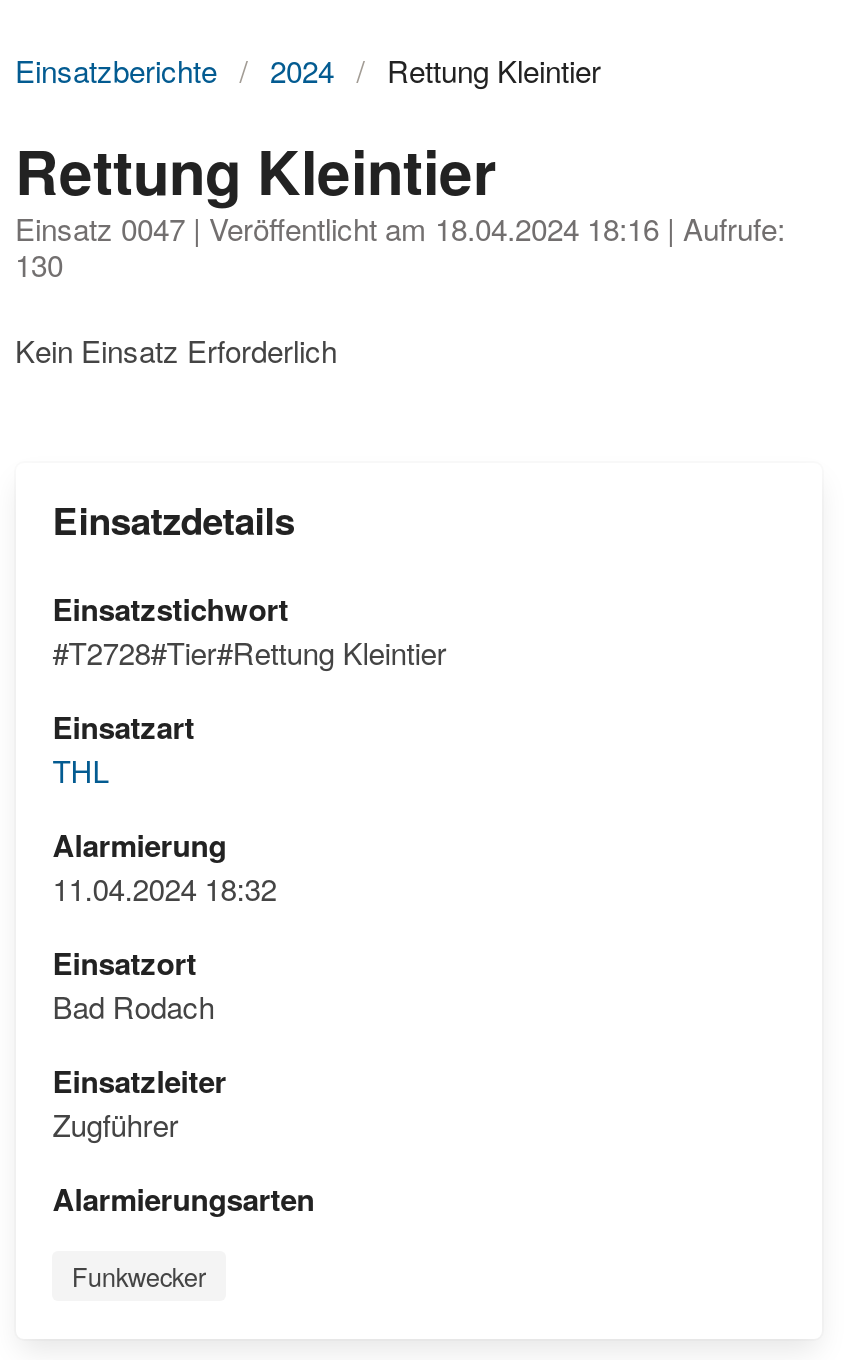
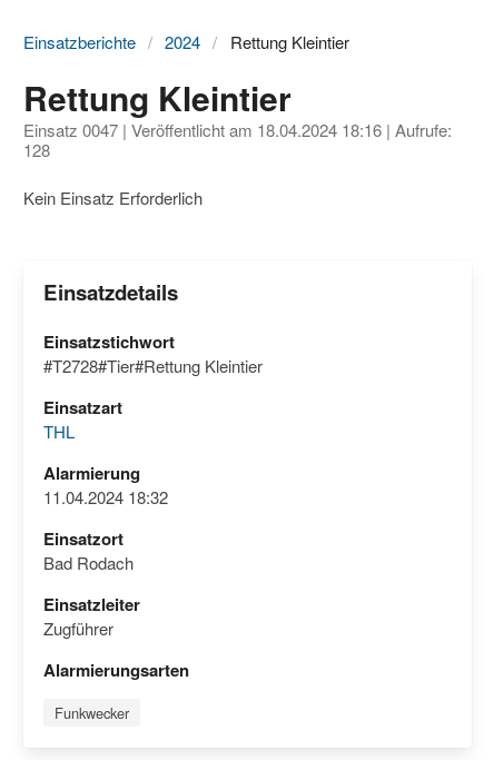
- 130
+ 128
